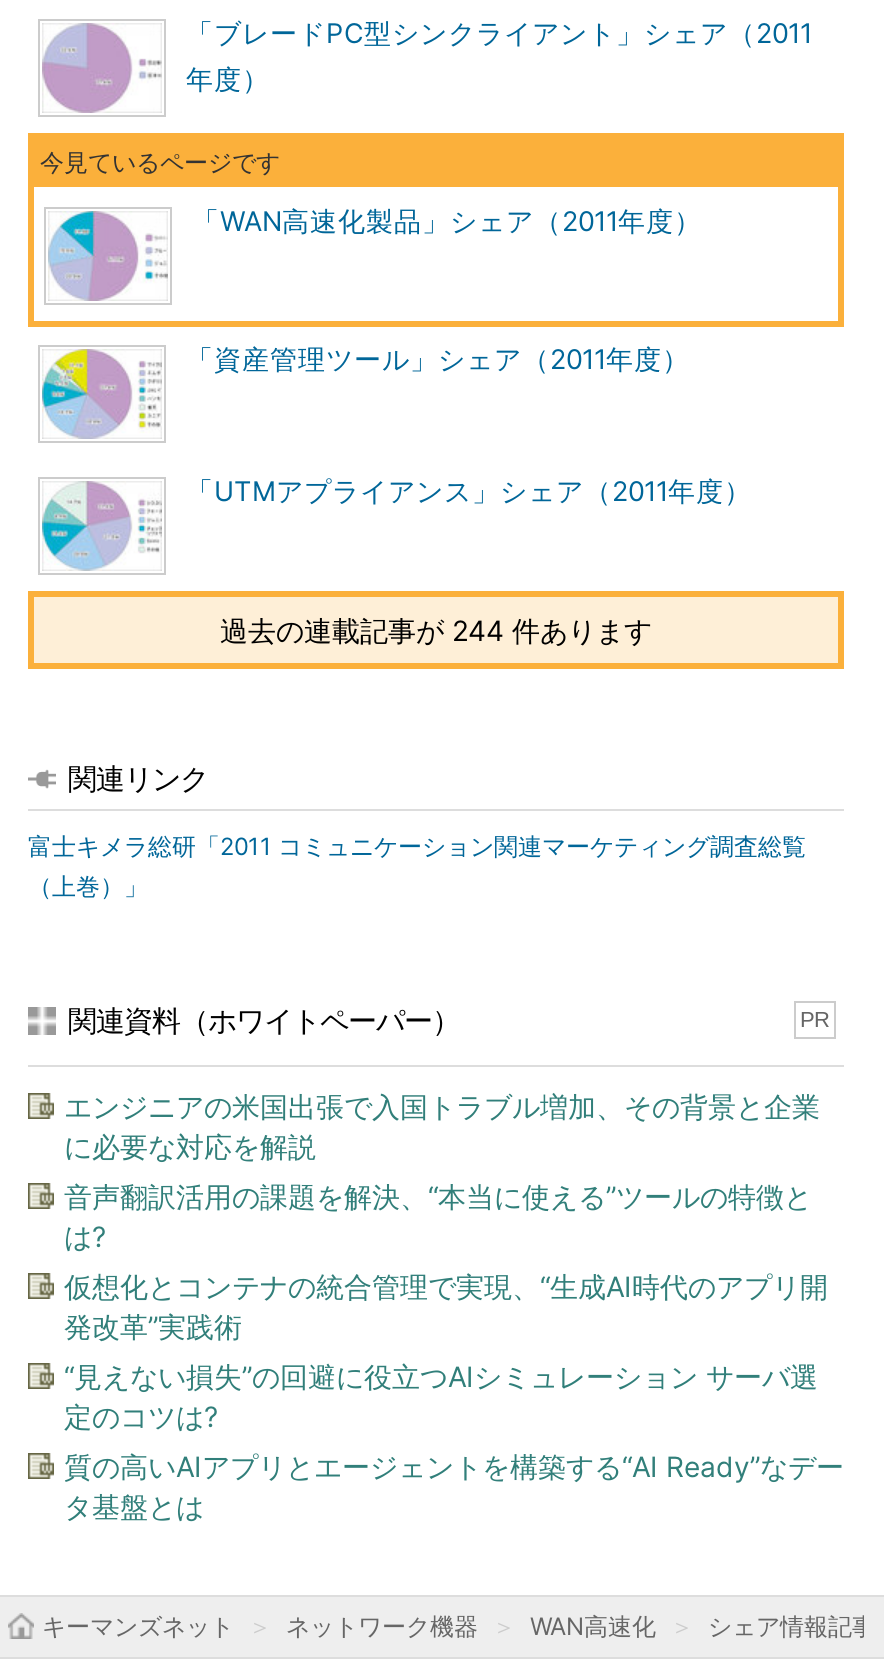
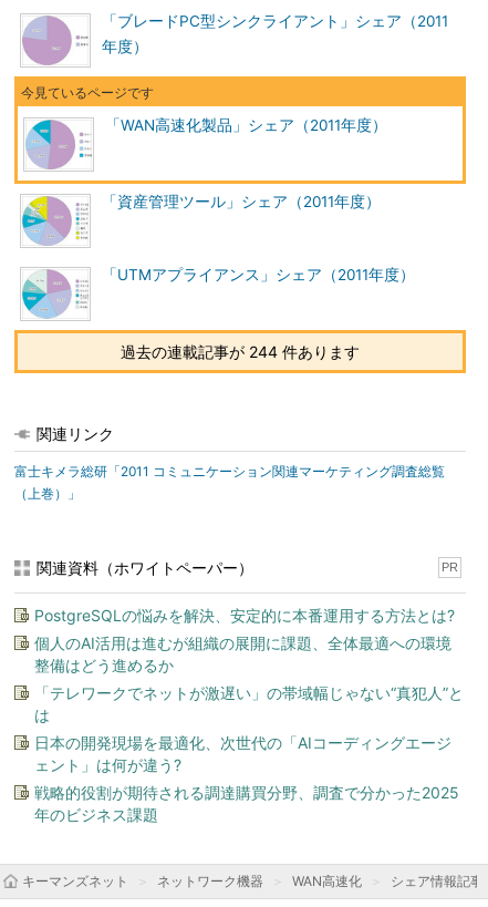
- エンジニアの米国出張で入国トラブル増加、その背景と企業
- に必要な対応を解説
+ PostgreSQLの悩みを解決、安定的に本番運用する方法とは?

- 音声翻訳活用の課題を解決、“本当に使える”ツールの特徴と
- は?
+ 個人のAI活用は進むが組織の展開に課題、全体最適への環境
+ 整備はどう進めるか

- 仮想化とコンテナの統合管理で実現、“生成AI時代のアプリ開
- 発改革”実践術
+ 「テレワークでネットが激遅い」の帯域幅じゃない“真犯人”と
+ は

- “見えない損失”の回避に役立つAIシミュレーション サーバ選
- 定のコツは?
+ 日本の開発現場を最適化、次世代の「AIコーディングエージ
+ ェント」は何が違う?

- 質の高いAIアプリとエージェントを構築する“AI Ready”なデー
- タ基盤とは
+ 戦略的役割が期待される調達購買分野、調査で分かった2025
+ 年のビジネス課題
